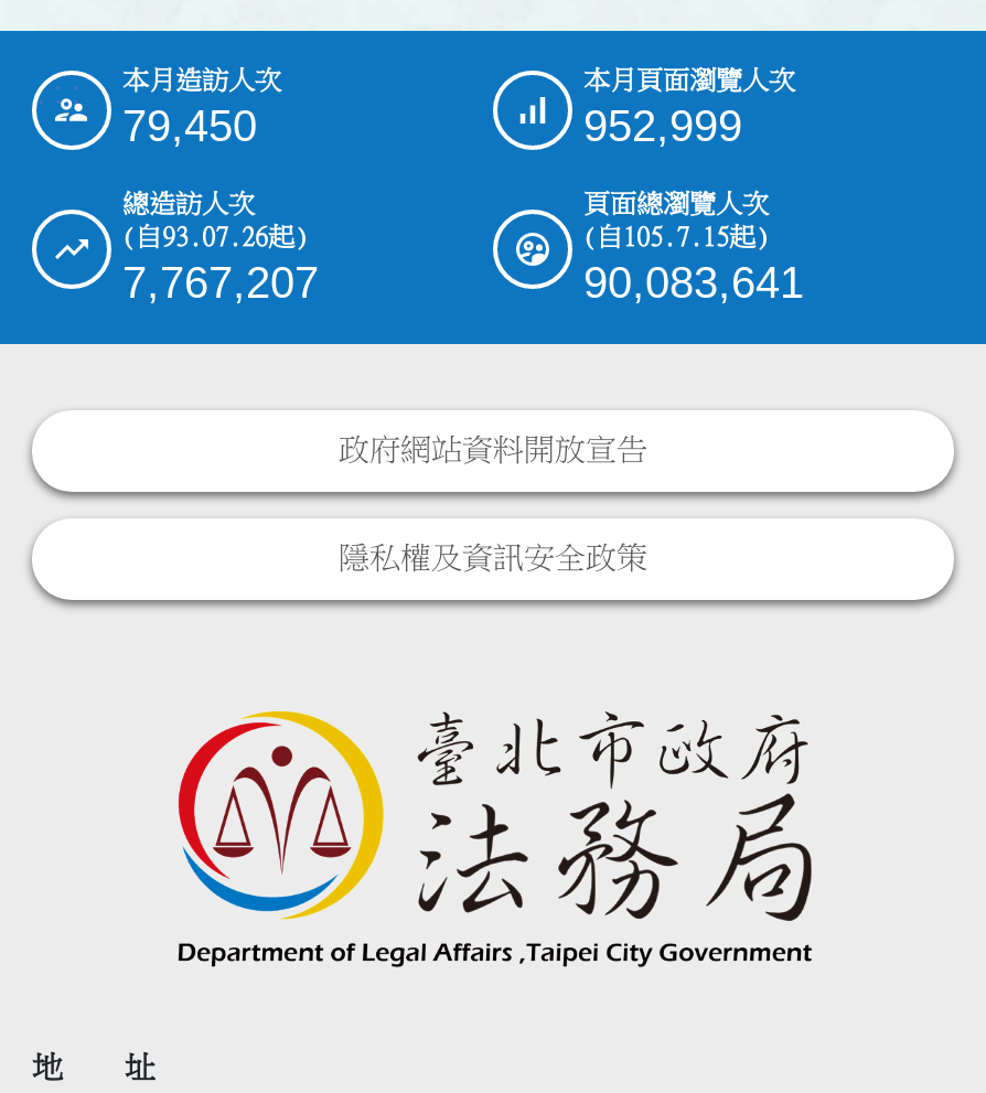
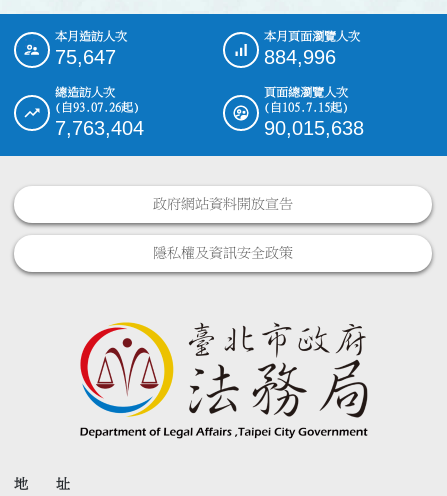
- 79,450
+ 75,647

- 952,999
+ 884,996

- 7,767,207
+ 7,763,404

- 90,083,641
+ 90,015,638
